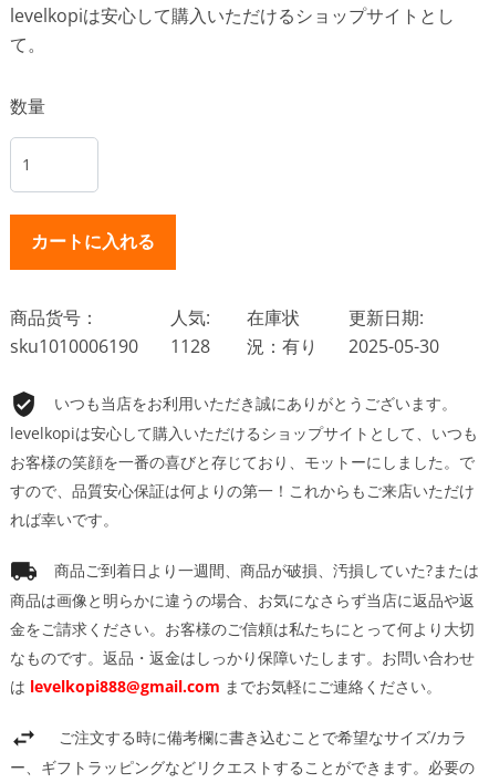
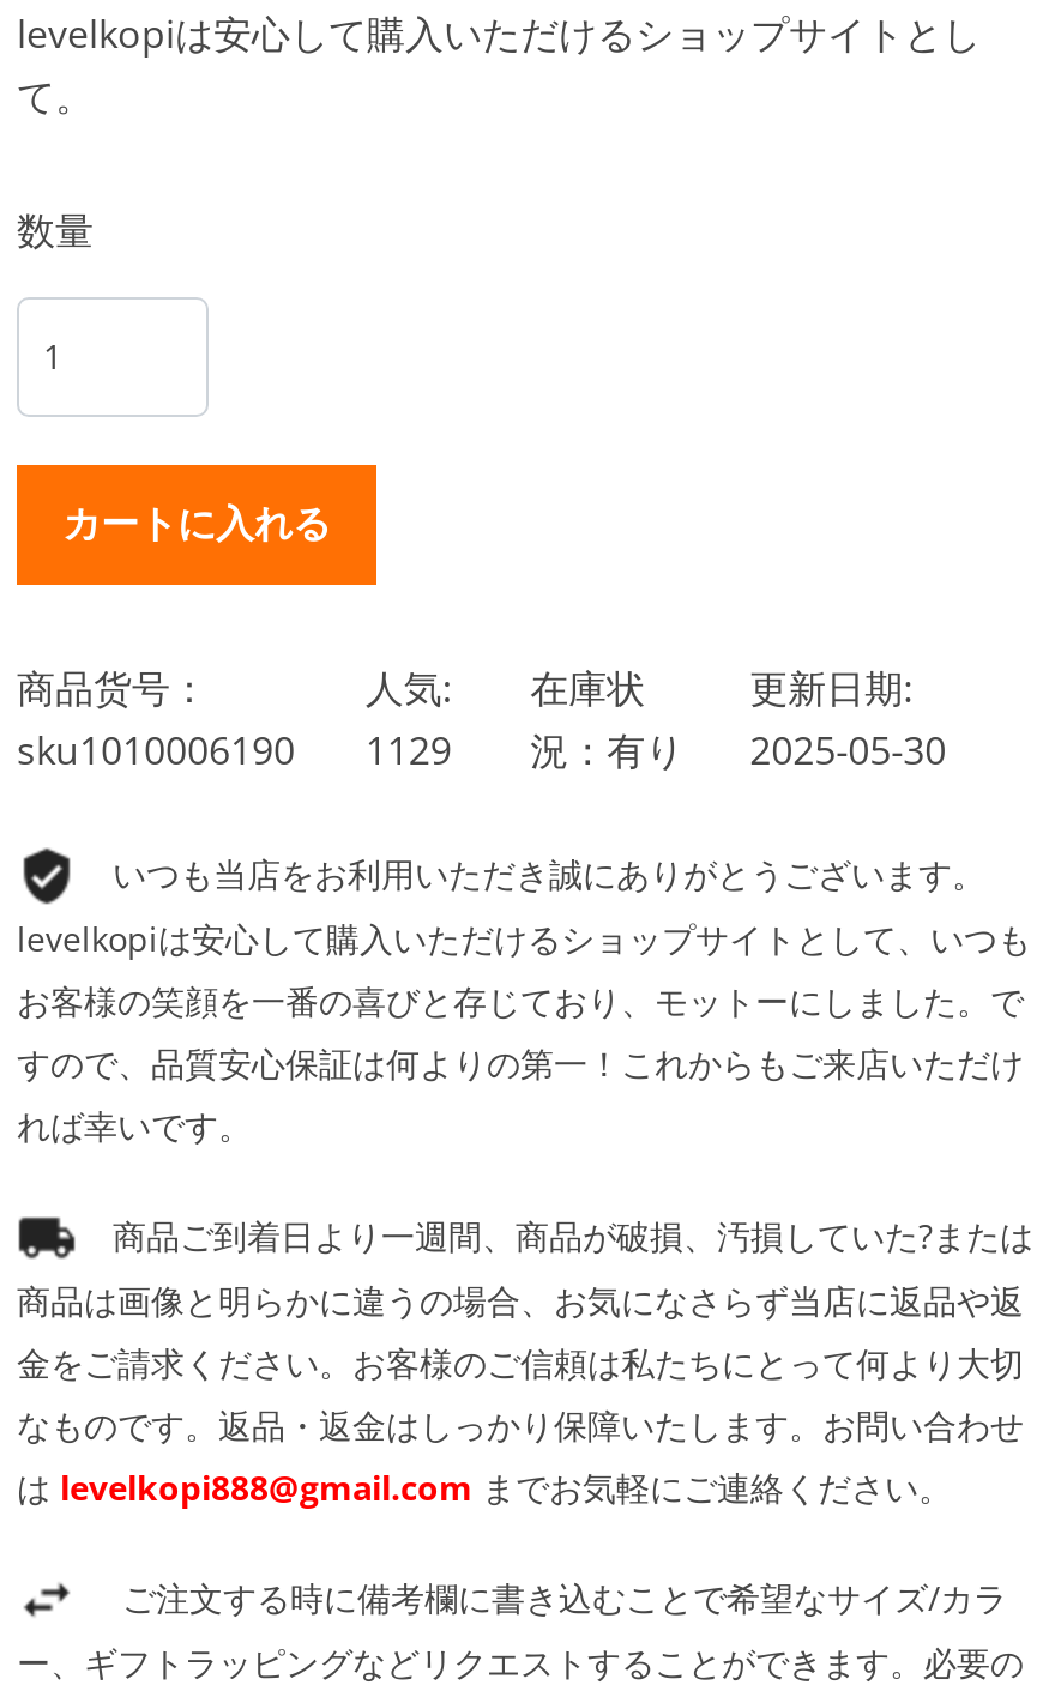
- sku1010006190 1128 況：有り 2025-05-30
+ sku1010006190 1129 況：有り 2025-05-30
